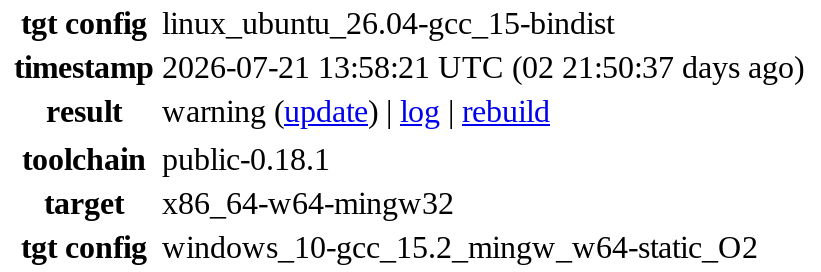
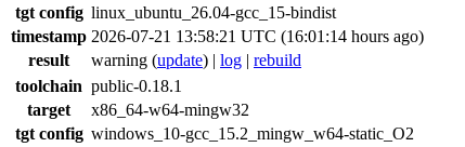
- timestamp 2026-07-21 13:58:21 UTC (02 21:50:37 days ago)
+ timestamp 2026-07-21 13:58:21 UTC (16:01:14 hours ago)
